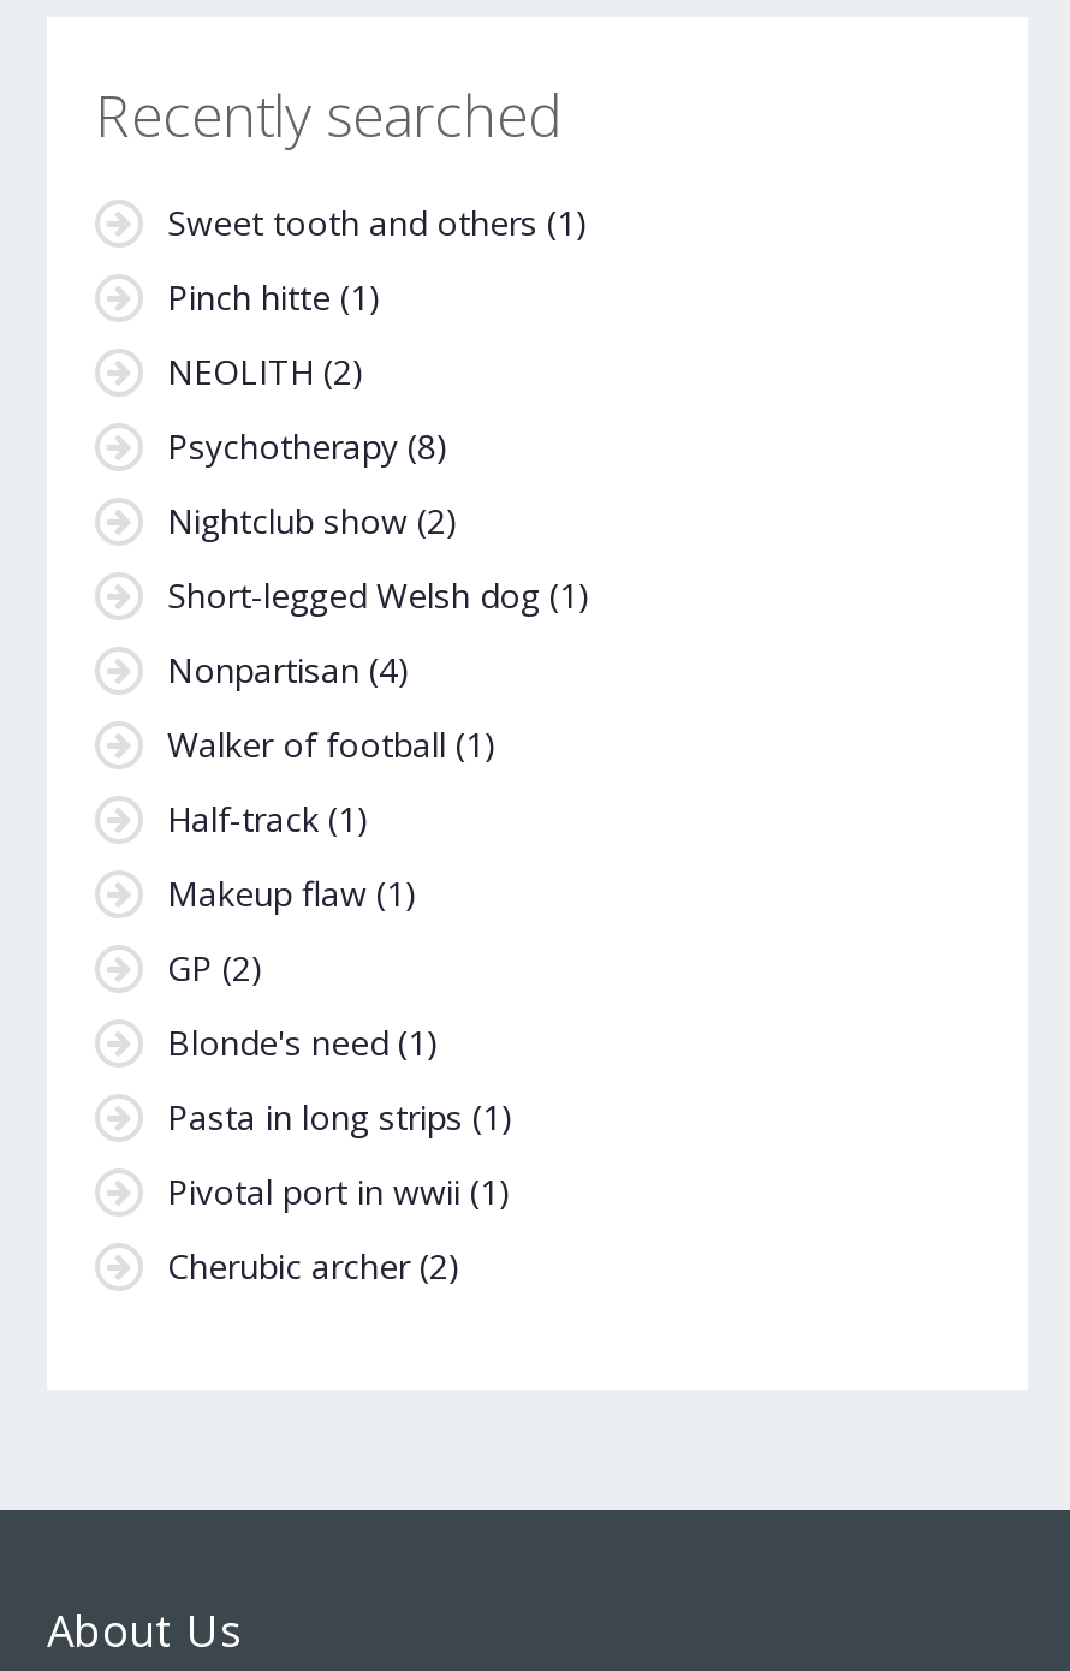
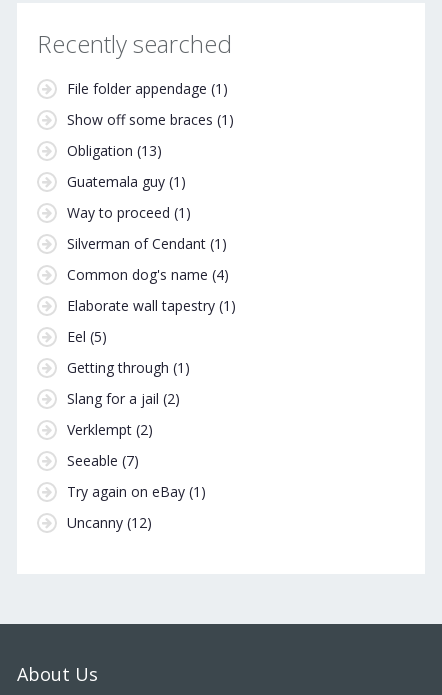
- Sweet tooth and others (1)
+ File folder appendage (1)

- Pinch hitte (1)
+ Show off some braces (1)

- NEOLITH (2)
+ Obligation (13)

- Psychotherapy (8)
+ Guatemala guy (1)

- Nightclub show (2)
+ Way to proceed (1)

- Short-legged Welsh dog (1)
+ Silverman of Cendant (1)

- Nonpartisan (4)
+ Common dog's name (4)

- Walker of football (1)
+ Elaborate wall tapestry (1)

- Half-track (1)
+ Eel (5)

- Makeup flaw (1)
+ Getting through (1)

- GP (2)
+ Slang for a jail (2)

- Blonde's need (1)
+ Verklempt (2)

- Pasta in long strips (1)
+ Seeable (7)

- Pivotal port in wwii (1)
+ Try again on eBay (1)

- Cherubic archer (2)
+ Uncanny (12)
